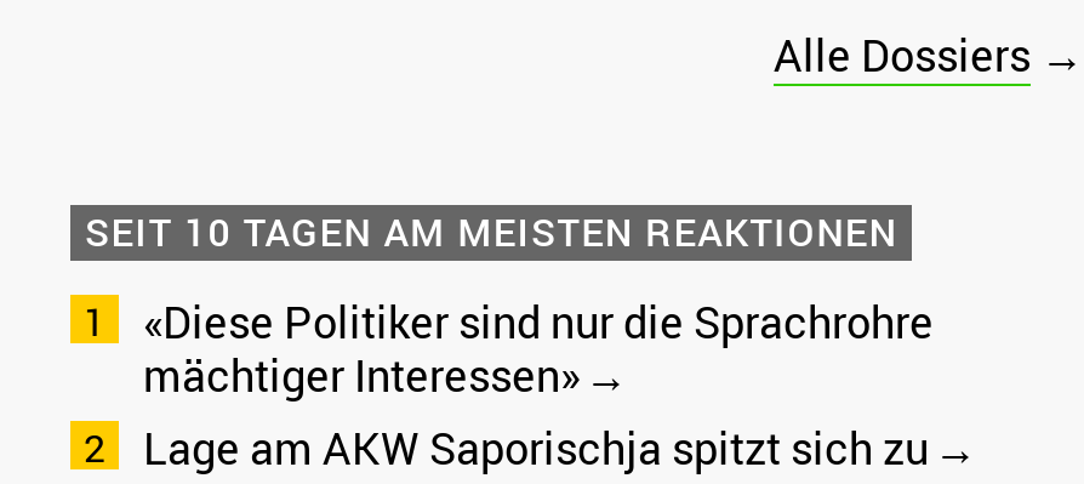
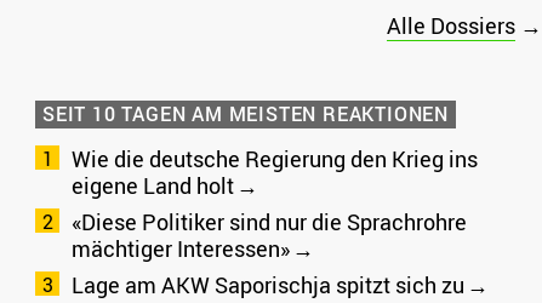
+ Wie die deutsche Regierung den Krieg ins
+ eigene Land holt
